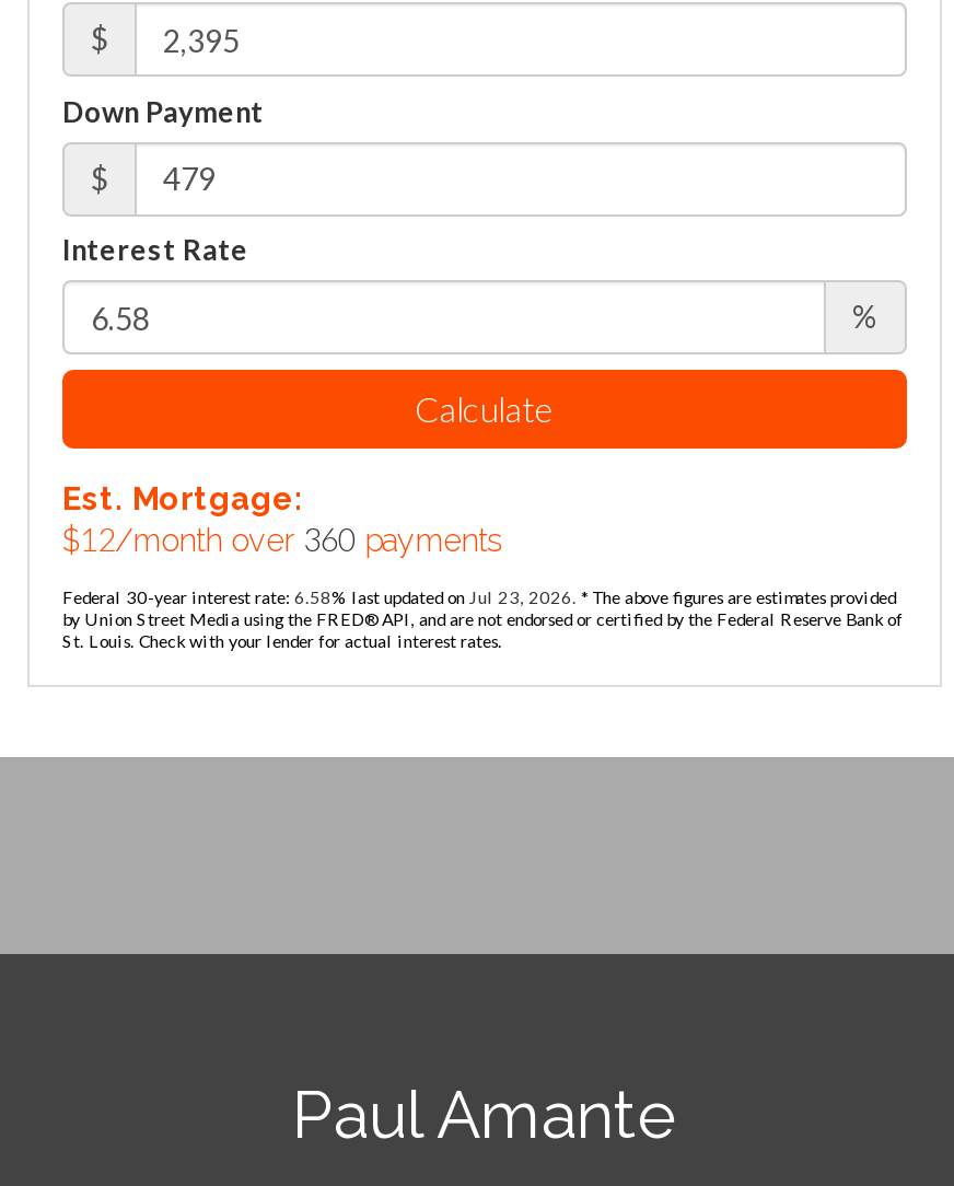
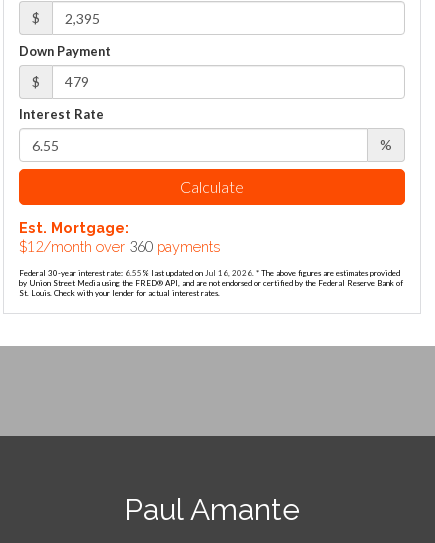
- Federal 30-year interest rate: 6.58% last updated on Jul 23, 2026. * The above figures are estimates provided
+ Federal 30-year interest rate: 6.55% last updated on Jul 16, 2026. * The above figures are estimates provided
